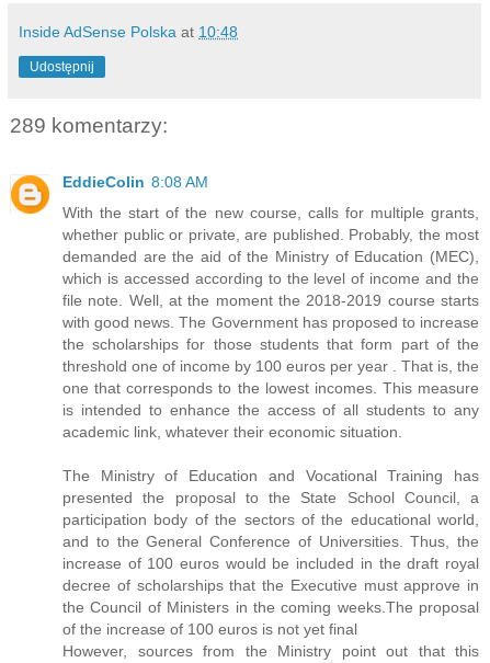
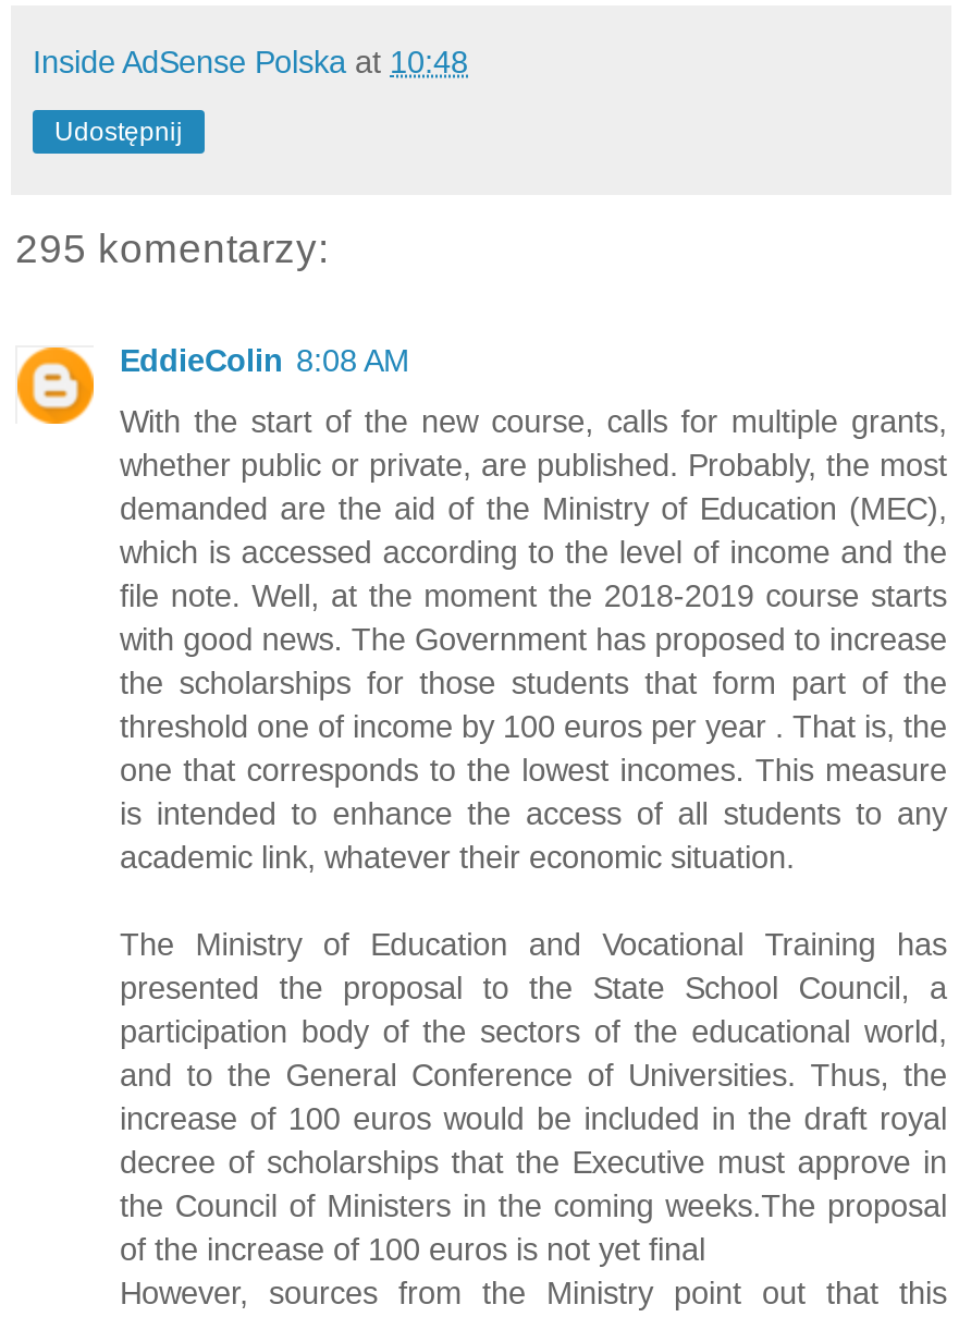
- 289 komentarzy:
+ 295 komentarzy:
